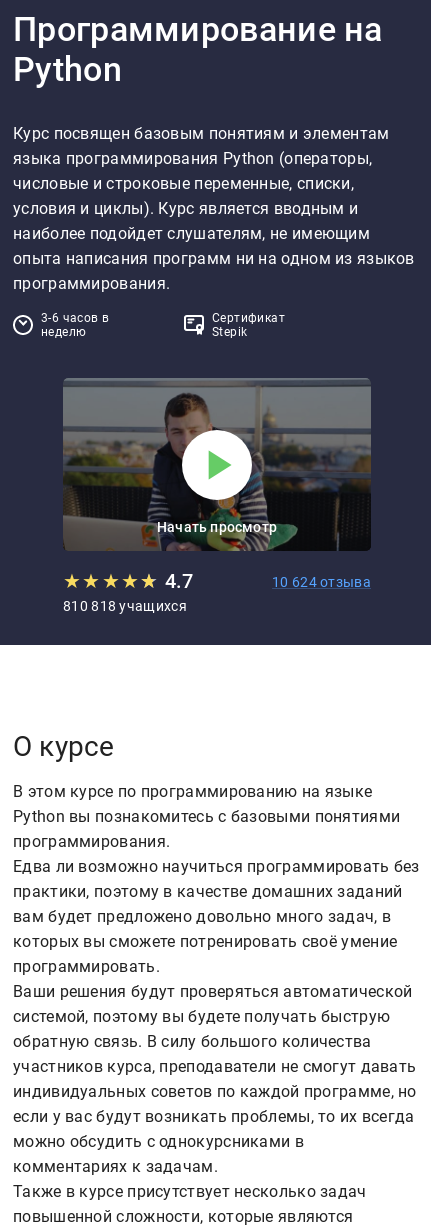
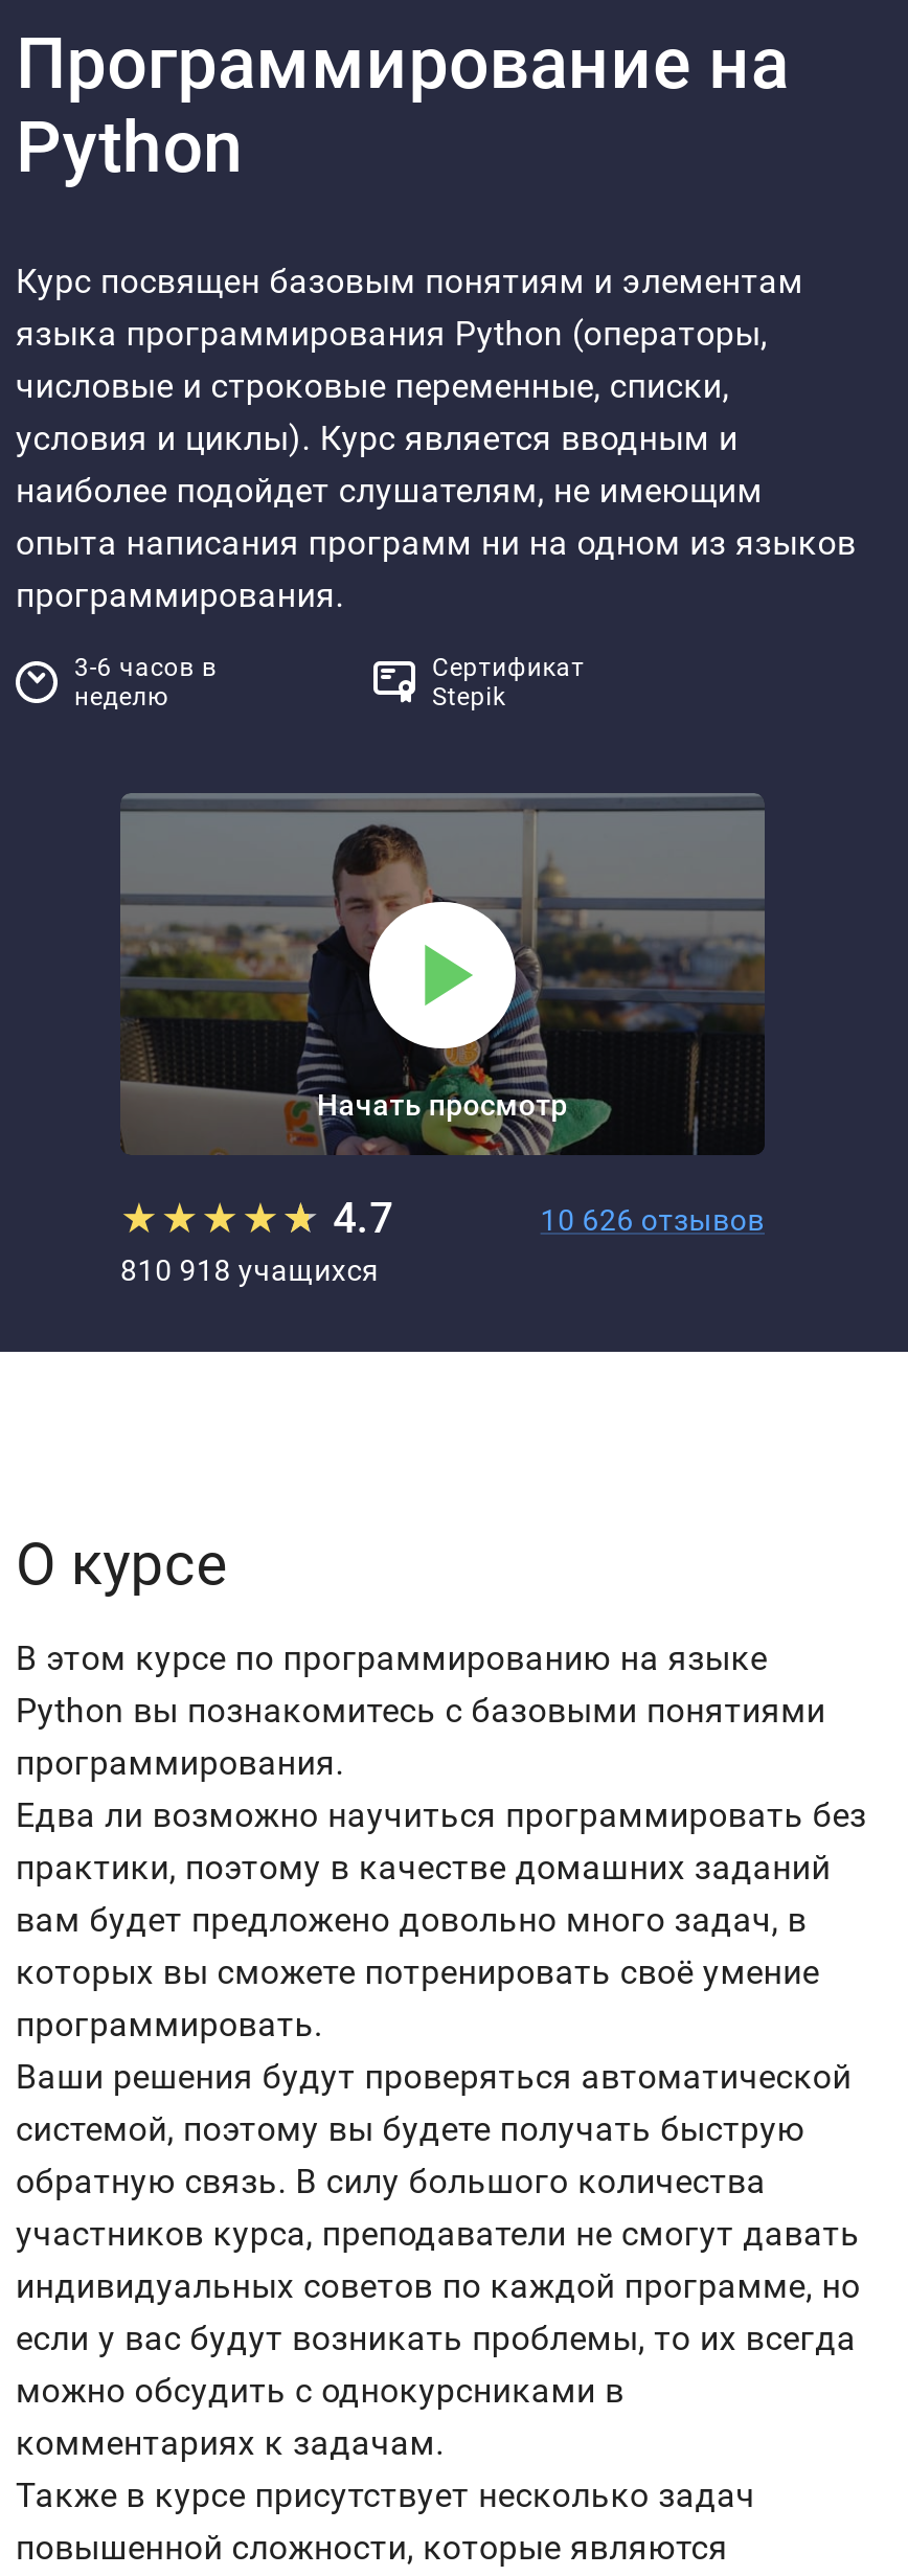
- 10 624 отзыва
+ 10 626 отзывов

- 810 818 учащихся
+ 810 918 учащихся
